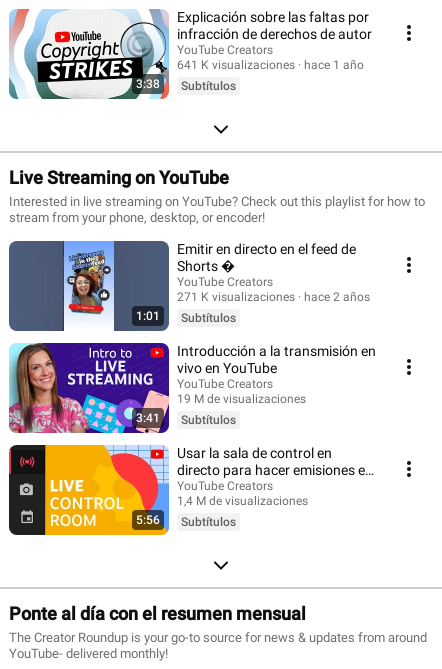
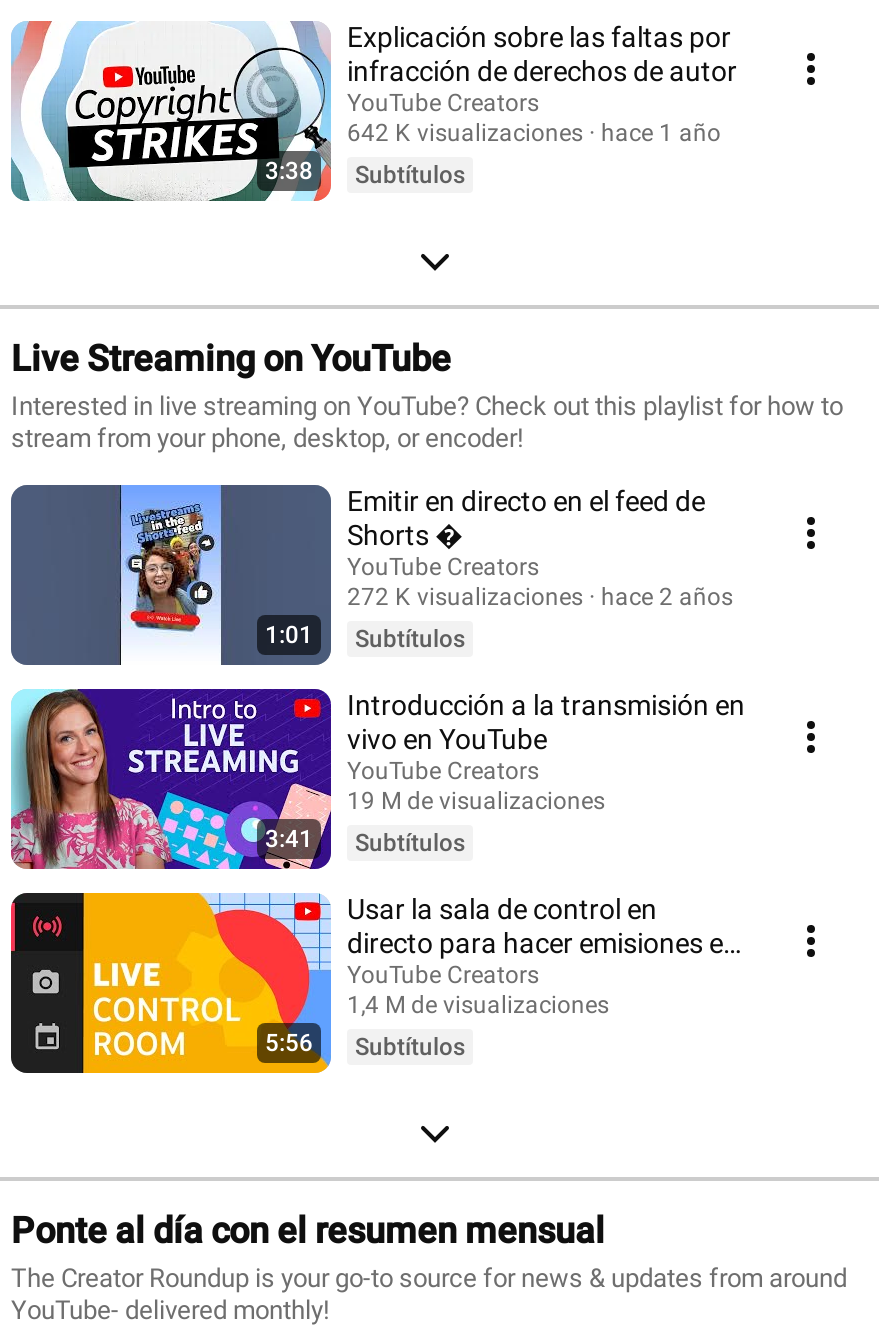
- 641 K visualizaciones
+ 642 K visualizaciones

- 271 K visualizaciones
+ 272 K visualizaciones
